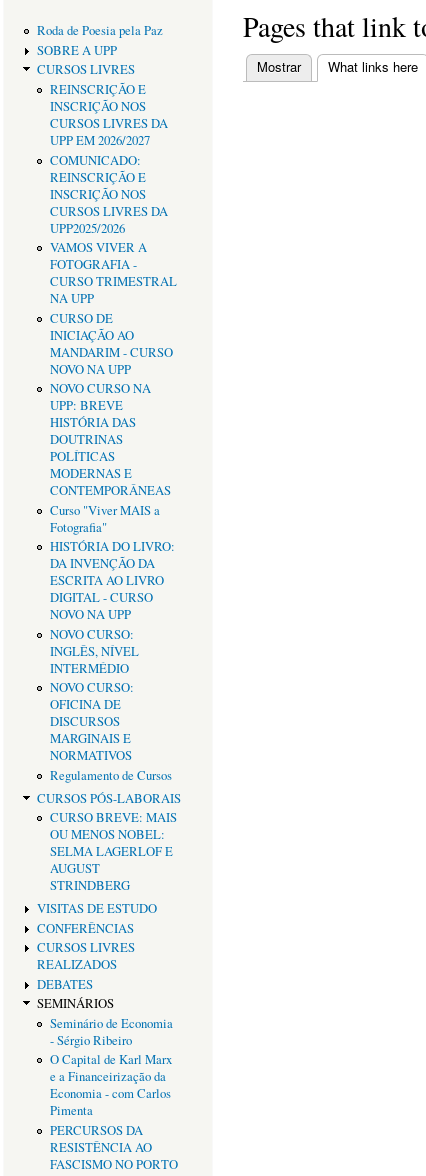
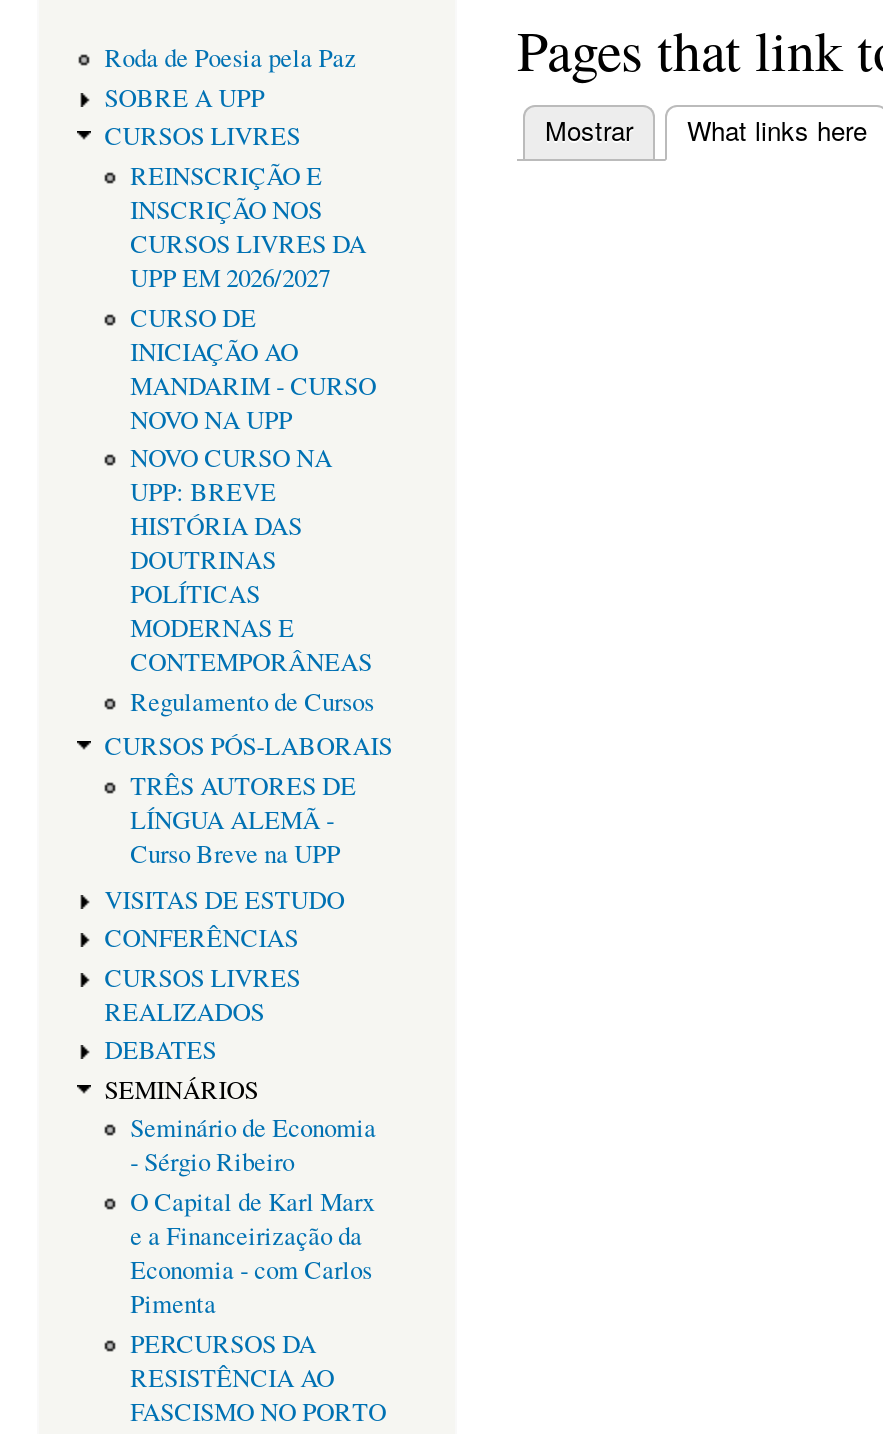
- COMUNICADO:
- REINSCRIÇÃO E
- INSCRIÇÃO NOS
- CURSOS LIVRES DA
- UPP2025/2026
- VAMOS VIVER A
- FOTOGRAFIA -
- CURSO TRIMESTRAL
- NA UPP

- Curso "Viver MAIS a
- Fotografia"
- HISTÓRIA DO LIVRO:
- DA INVENÇÃO DA
- ESCRITA AO LIVRO
- DIGITAL - CURSO
- NOVO NA UPP
- NOVO CURSO:
- INGLÊS, NÍVEL
- INTERMÉDIO
- NOVO CURSO:
- OFICINA DE
- DISCURSOS
- MARGINAIS E
- NORMATIVOS

- CURSO BREVE: MAIS
- OU MENOS NOBEL:
- SELMA LAGERLOF E
- AUGUST
- STRINDBERG
+ TRÊS AUTORES DE
+ LÍNGUA ALEMÃ -
+ Curso Breve na UPP
